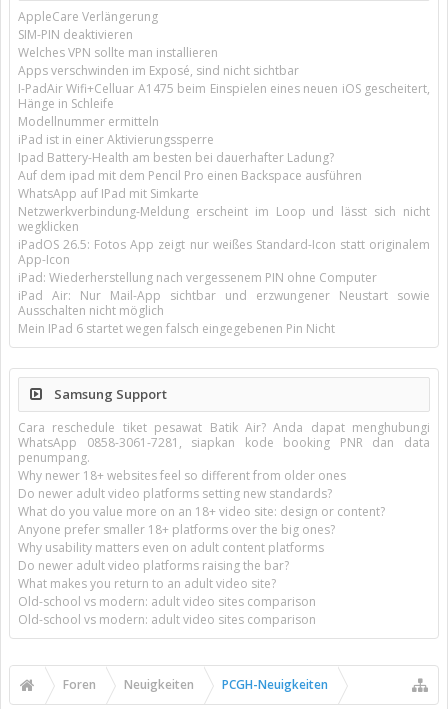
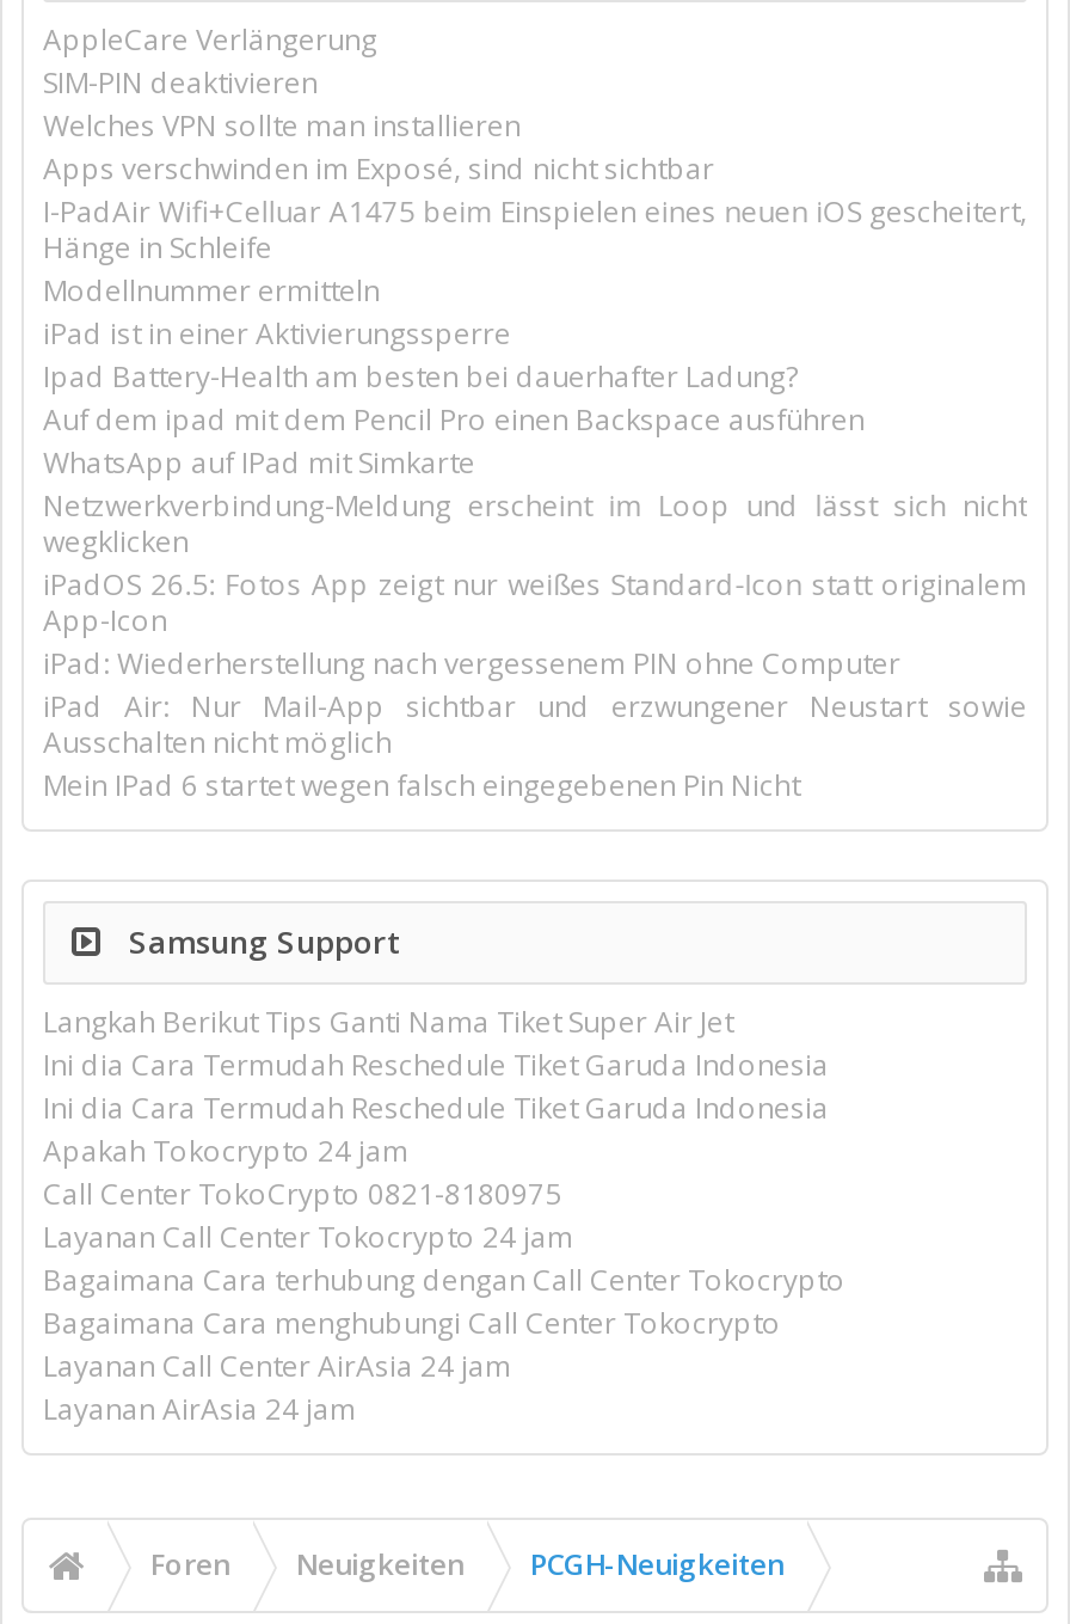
- Cara reschedule tiket pesawat Batik Air? Anda dapat menghubungi
- WhatsApp 0858-3061-7281, siapkan kode booking PNR dan data
- penumpang.
- Why newer 18+ websites feel so different from older ones
- Do newer adult video platforms setting new standards?
- What do you value more on an 18+ video site: design or content?
- Anyone prefer smaller 18+ platforms over the big ones?
- Why usability matters even on adult content platforms
- Do newer adult video platforms raising the bar?
- What makes you return to an adult video site?
- Old-school vs modern: adult video sites comparison
- Old-school vs modern: adult video sites comparison
+ Langkah Berikut Tips Ganti Nama Tiket Super Air Jet
+ Ini dia Cara Termudah Reschedule Tiket Garuda Indonesia
+ Ini dia Cara Termudah Reschedule Tiket Garuda Indonesia
+ Apakah Tokocrypto 24 jam
+ Call Center TokoCrypto 0821-8180975
+ Layanan Call Center Tokocrypto 24 jam
+ Bagaimana Cara terhubung dengan Call Center Tokocrypto
+ Bagaimana Cara menghubungi Call Center Tokocrypto
+ Layanan Call Center AirAsia 24 jam
+ Layanan AirAsia 24 jam
